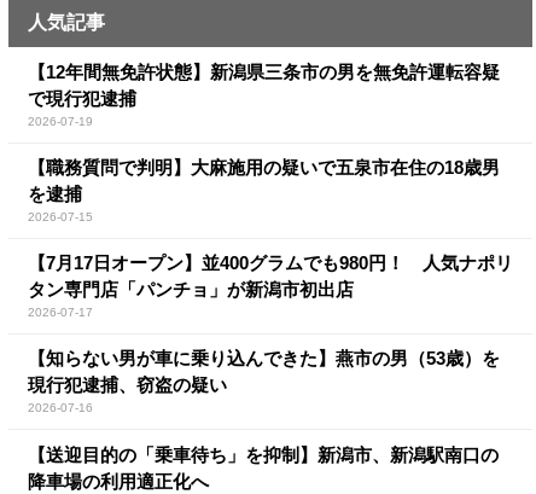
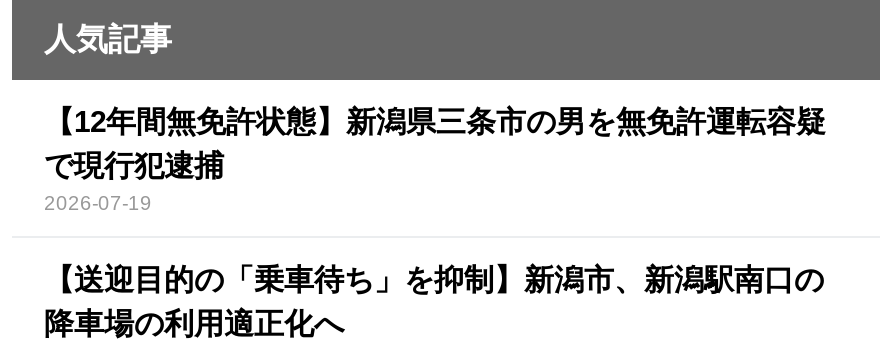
- 【職務質問で判明】大麻施用の疑いで五泉市在住の18歳男
- を逮捕
- 2026-07-15
- 【7月17日オープン】並400グラムでも980円！ 人気ナポリ
- タン専門店「パンチョ」が新潟市初出店
- 2026-07-17
- 【知らない男が車に乗り込んできた】燕市の男（53歳）を
- 現行犯逮捕、窃盗の疑い
- 2026-07-16
